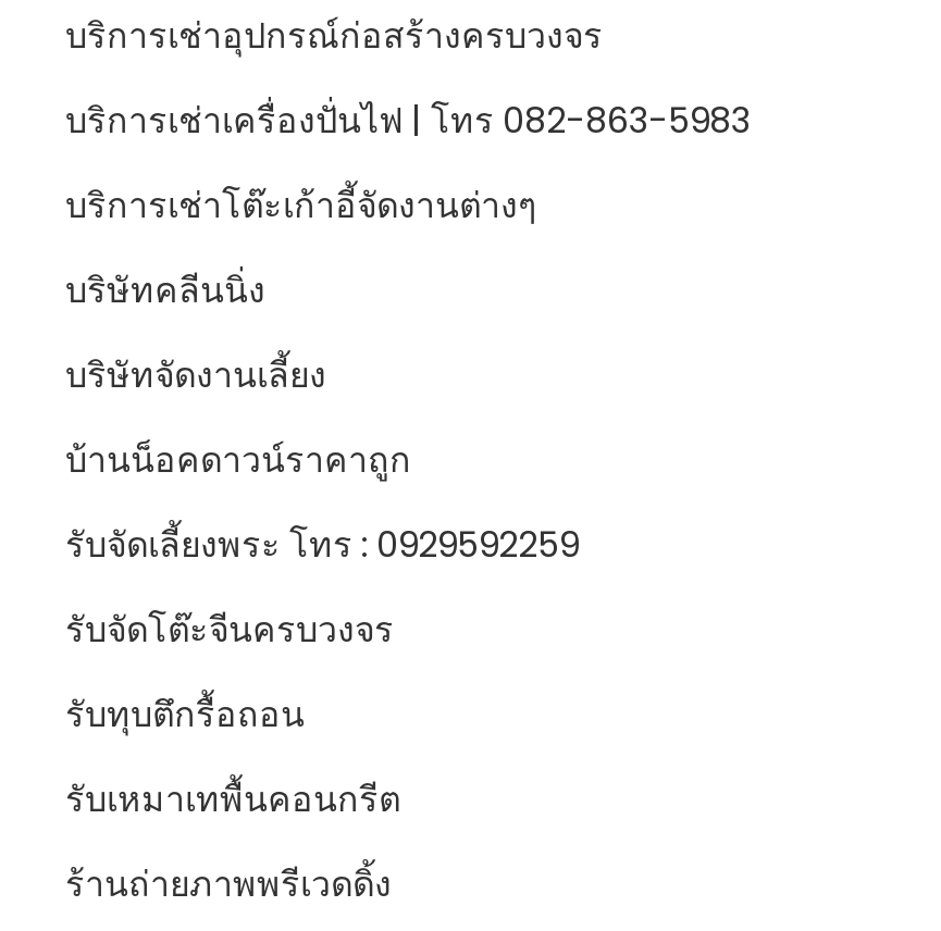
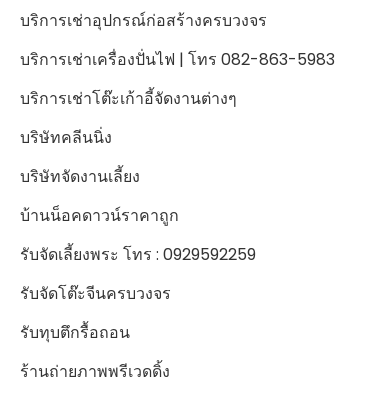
- รับเหมาเทพื้นคอนกรีต
